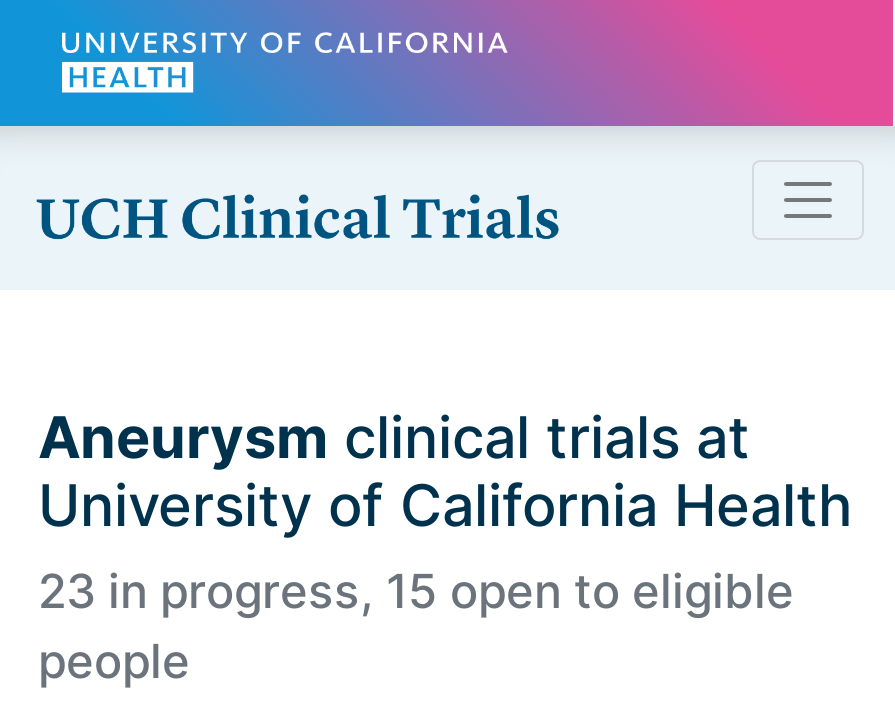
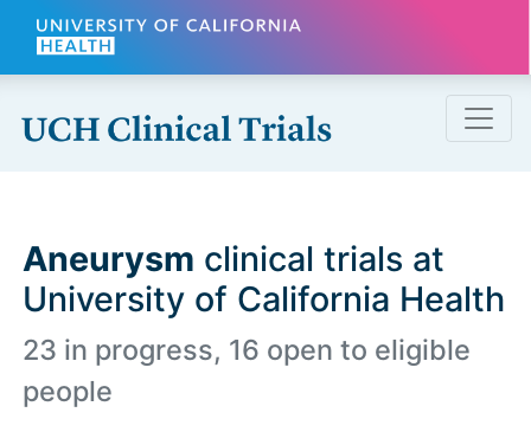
- 23 in progress, 15 open to eligible
+ 23 in progress, 16 open to eligible
